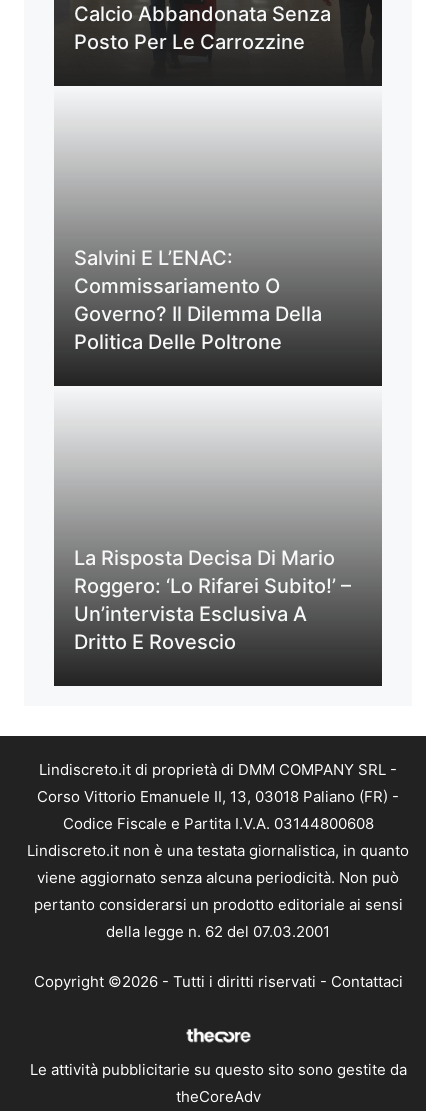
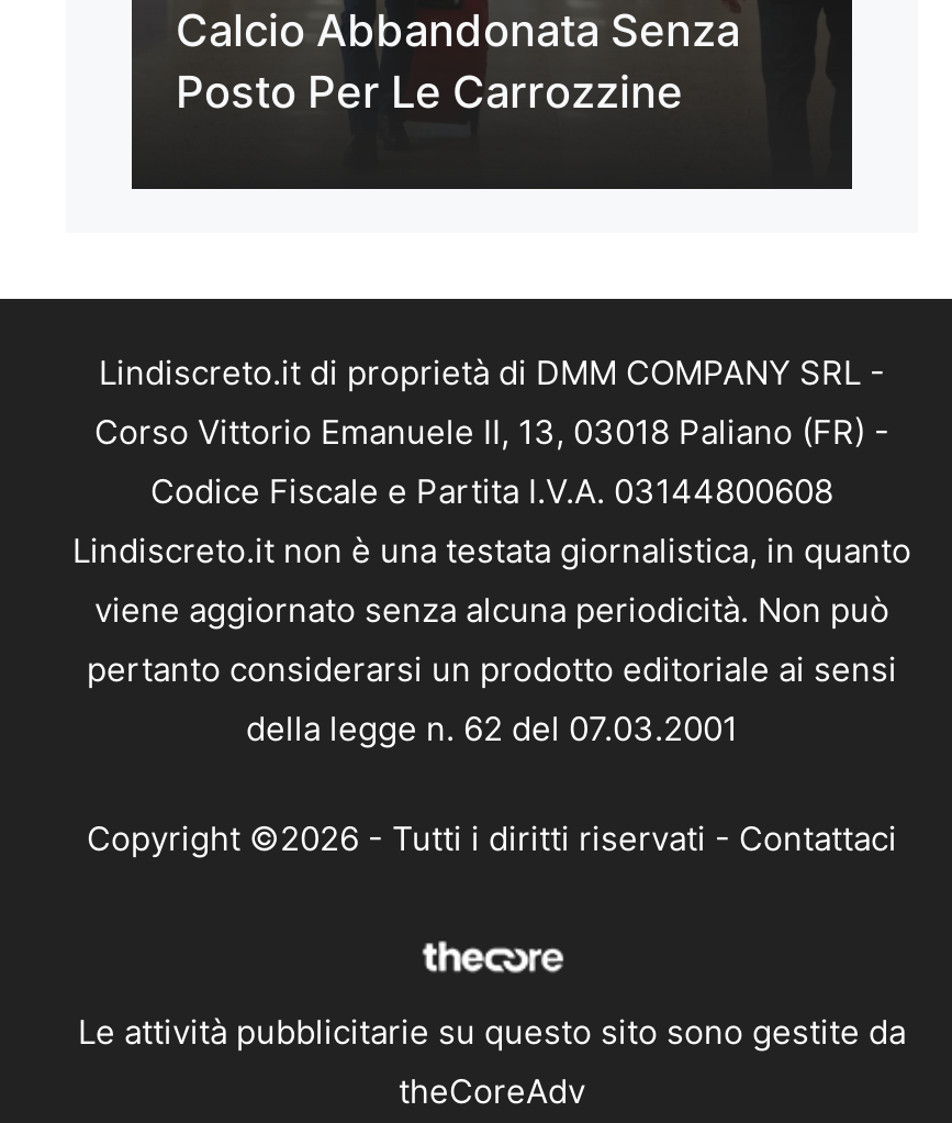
- [image]
- Salvini E L’ENAC:
- Commissariamento O
- Governo? Il Dilemma Della
- Politica Delle Poltrone

- [image]
- La Risposta Decisa Di Mario
- Roggero: ‘Lo Rifarei Subito!’ –
- Un’intervista Esclusiva A
- Dritto E Rovescio
